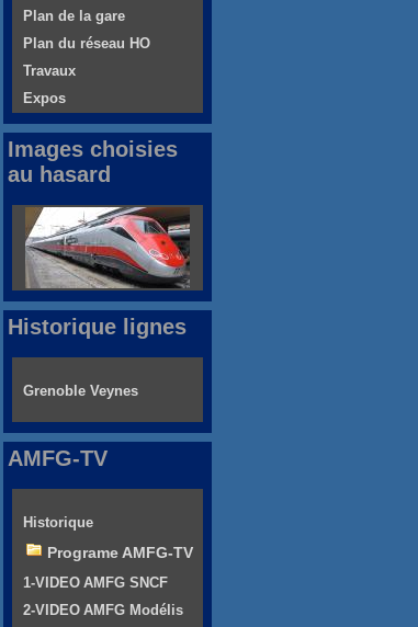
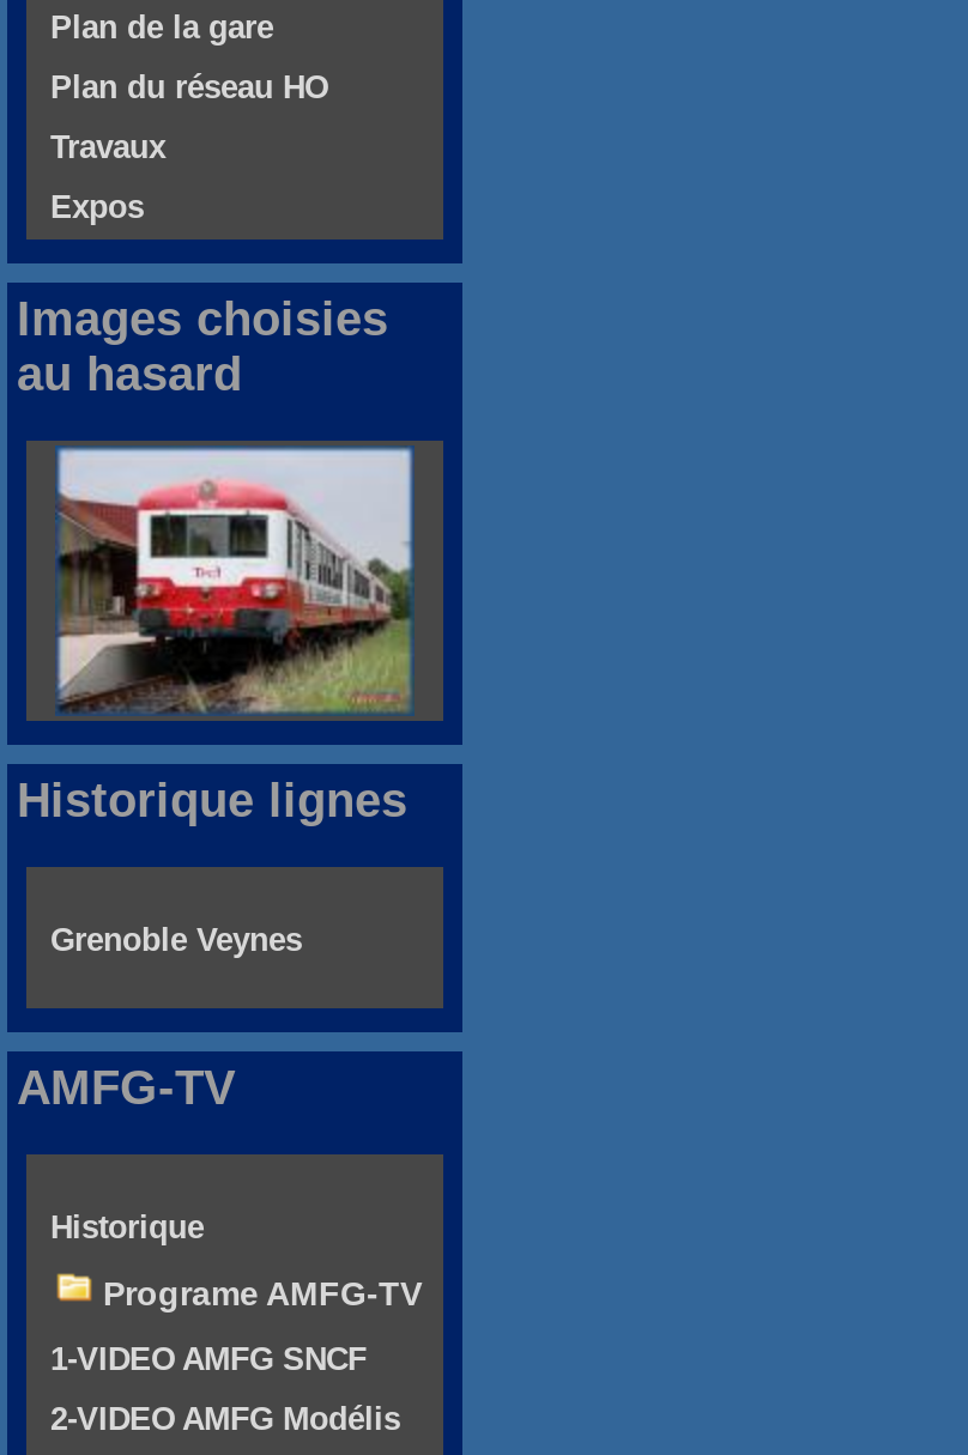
- [image]
+ [image]
